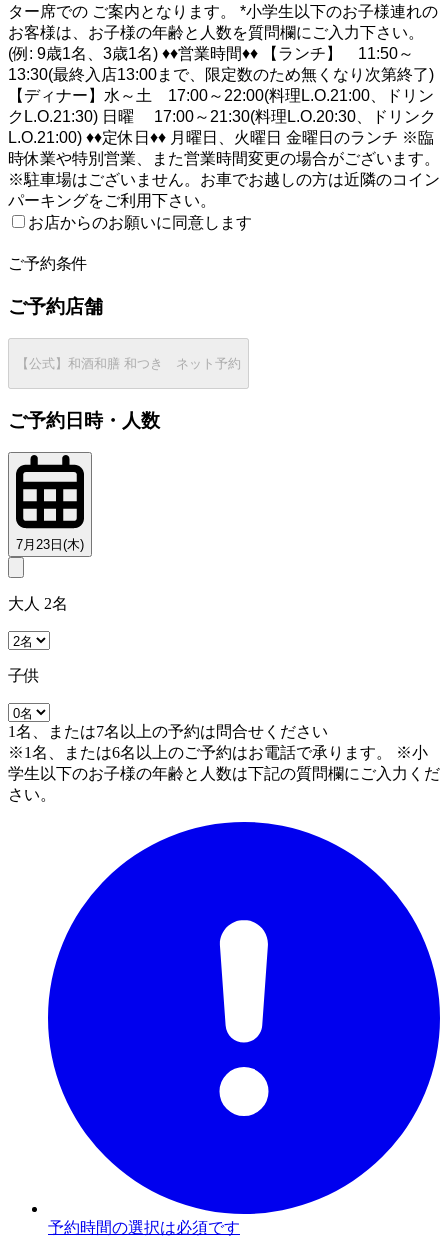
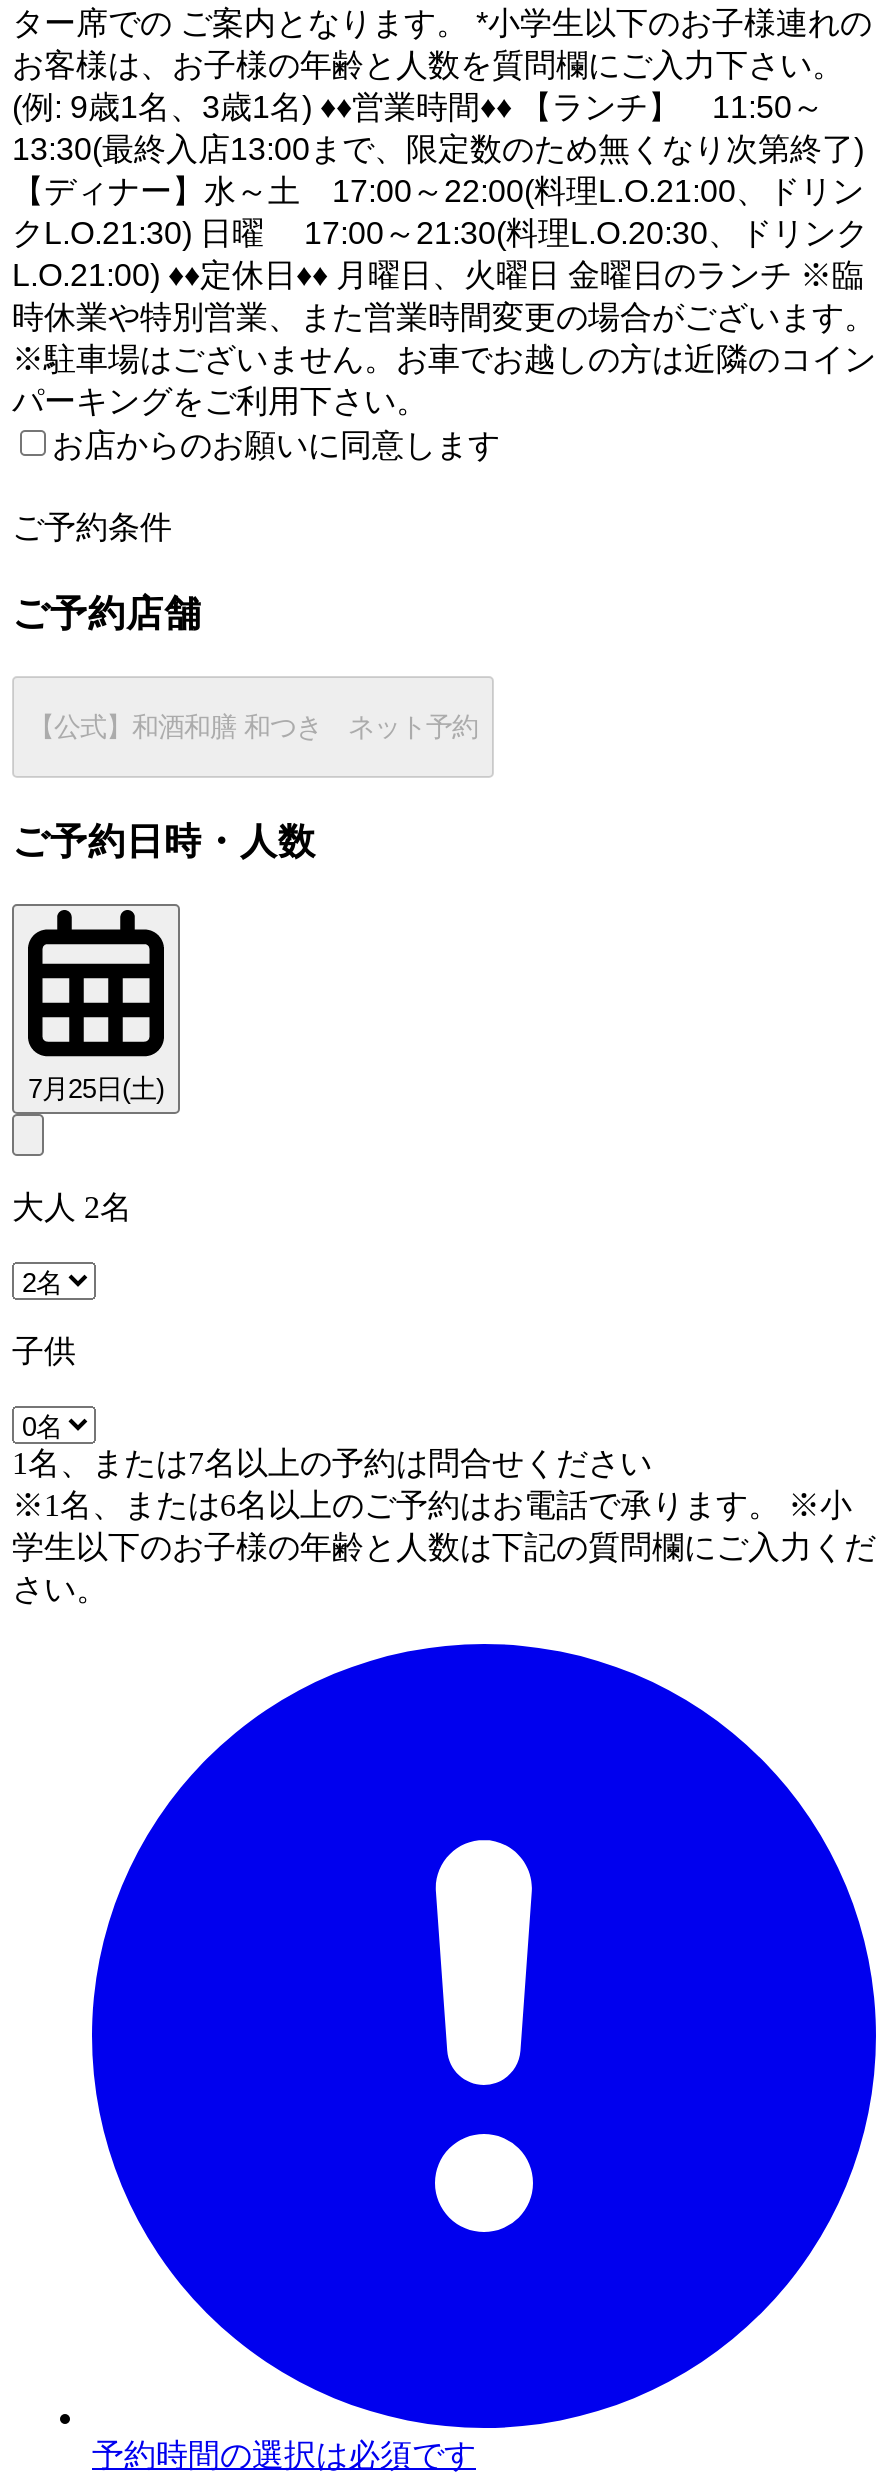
- 7月23日(木)
+ 7月25日(土)
